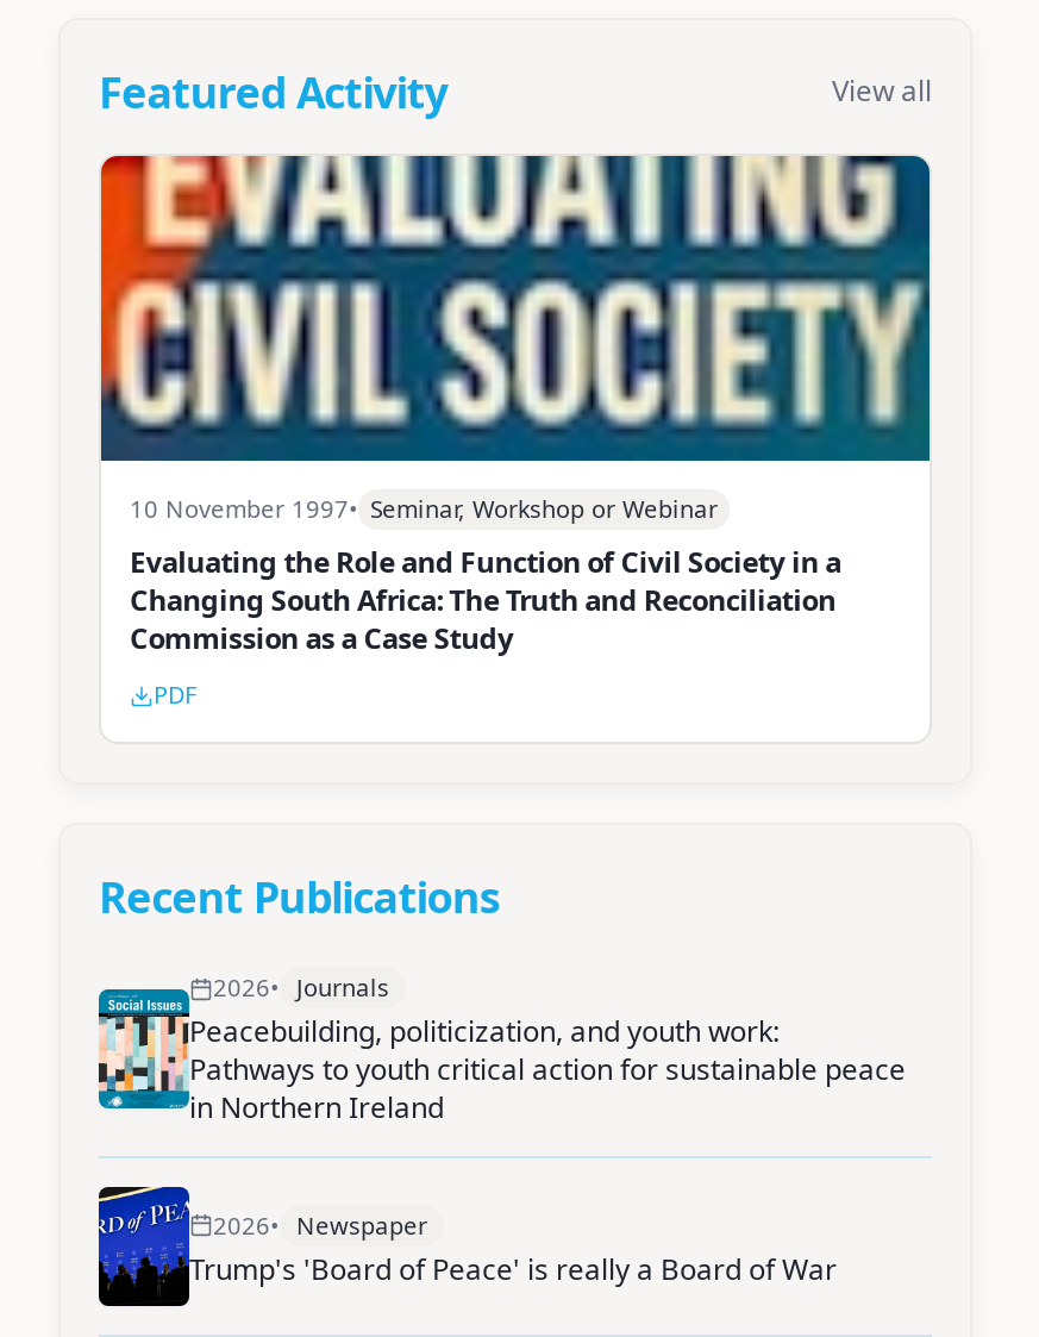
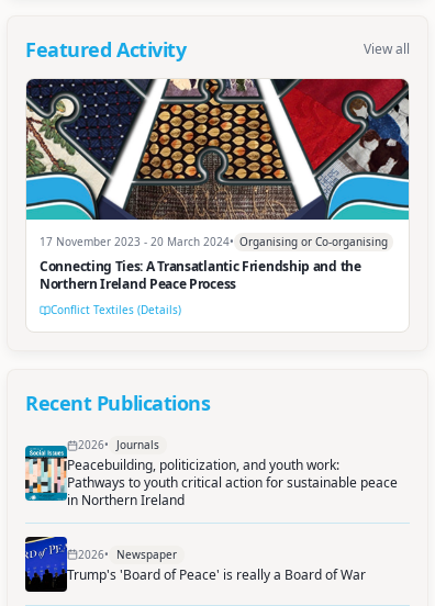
- [image]
- 10 November 1997 • Seminar, Workshop or Webinar
- Evaluating the Role and Function of Civil Society in a
- Changing South Africa: The Truth and Reconciliation
- Commission as a Case Study
+ [image]
+ 17 November 2023 - 20 March 2024 • Organising or Co-organising
+ Connecting Ties: A Transatlantic Friendship and the
+ Northern Ireland Peace Process

- PDF
+ Conflict Textiles (Details)
